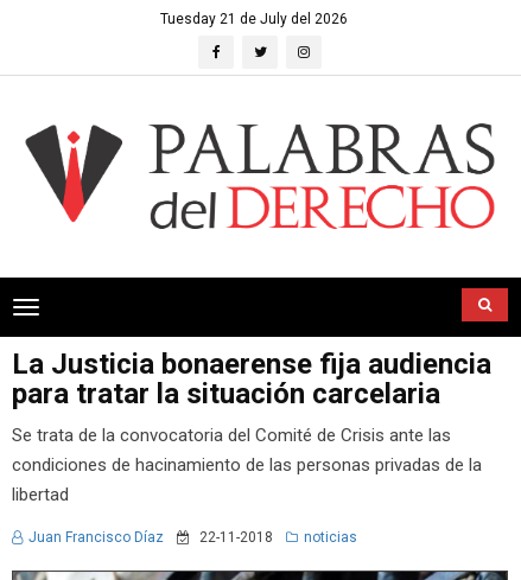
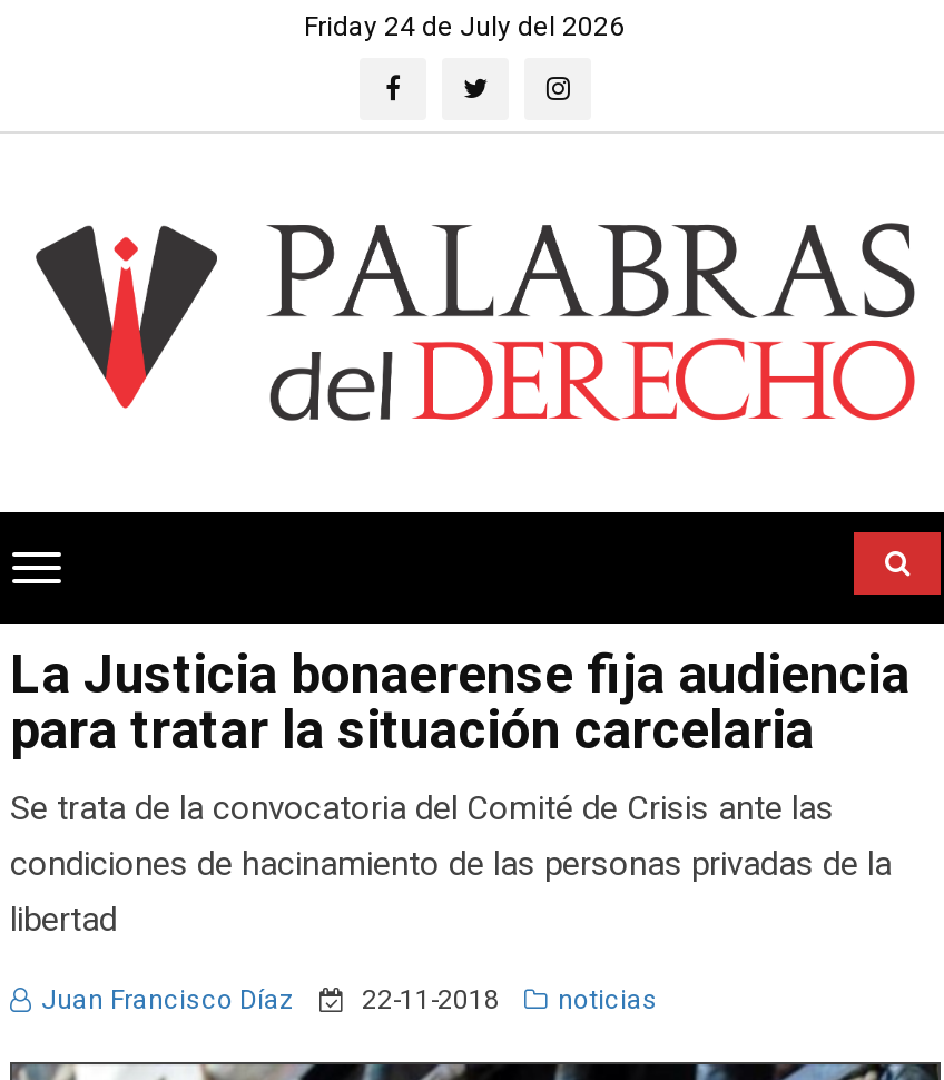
- Tuesday 21 de July del 2026
+ Friday 24 de July del 2026
